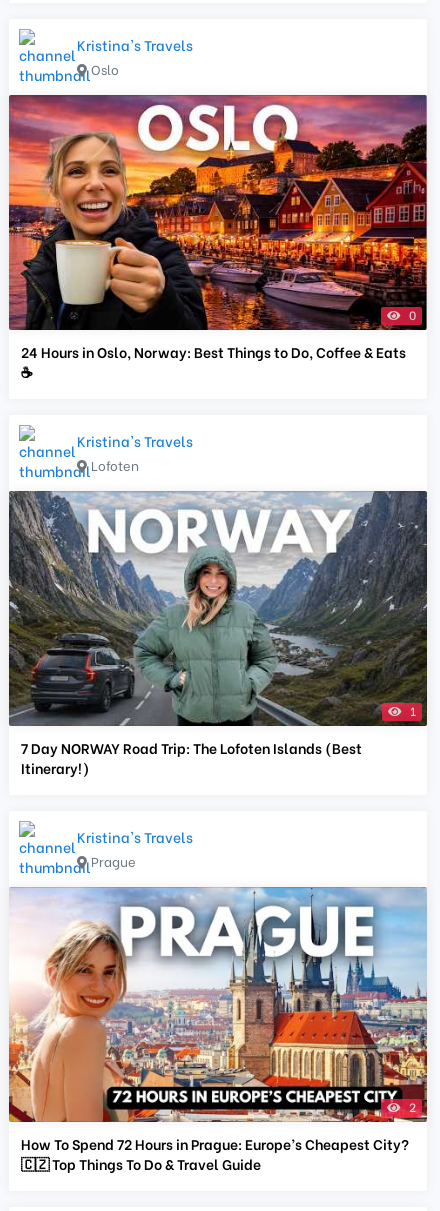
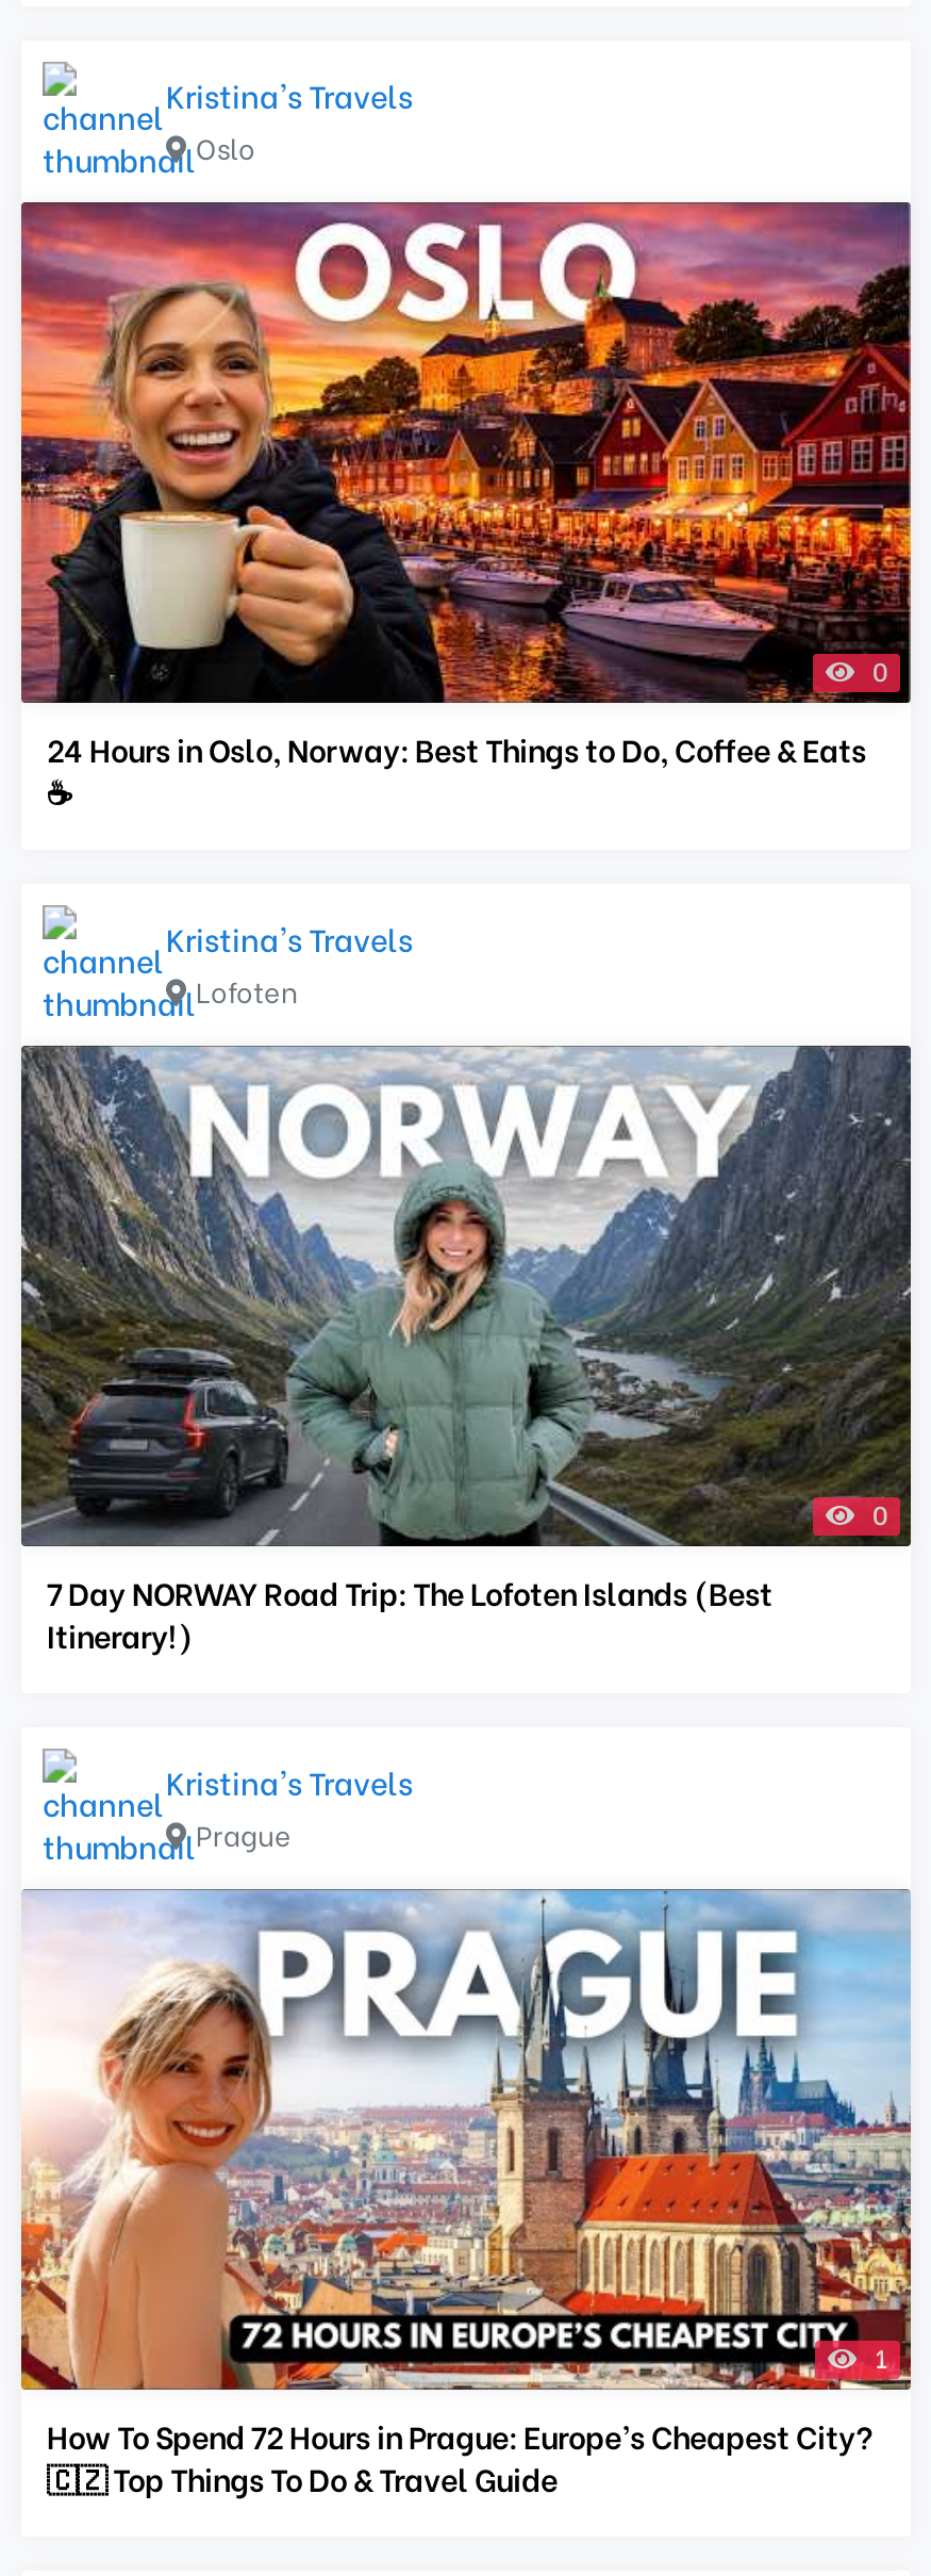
- 1
+ 0

- 2
+ 1
